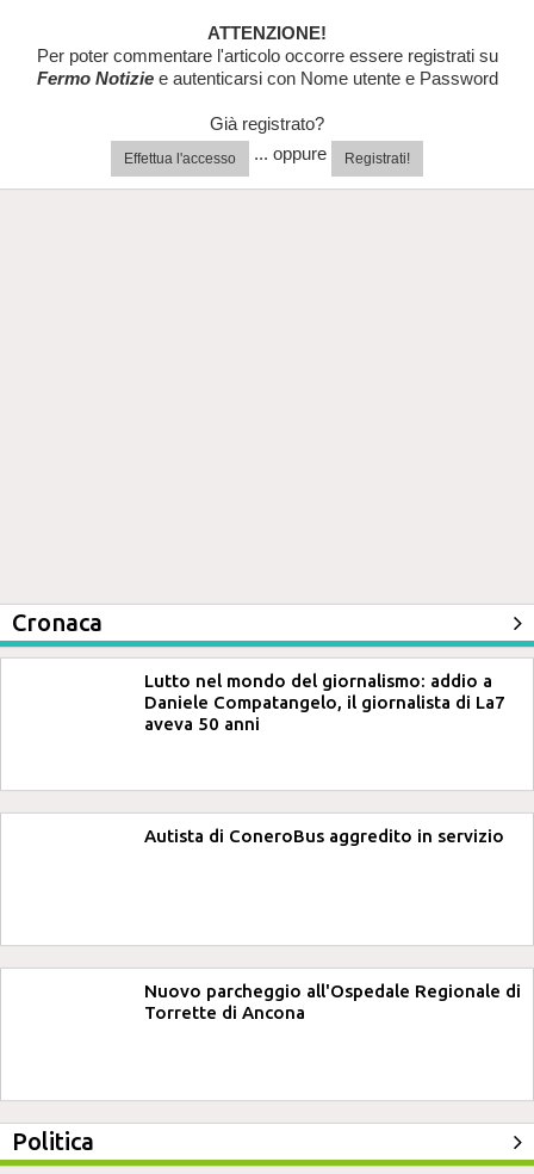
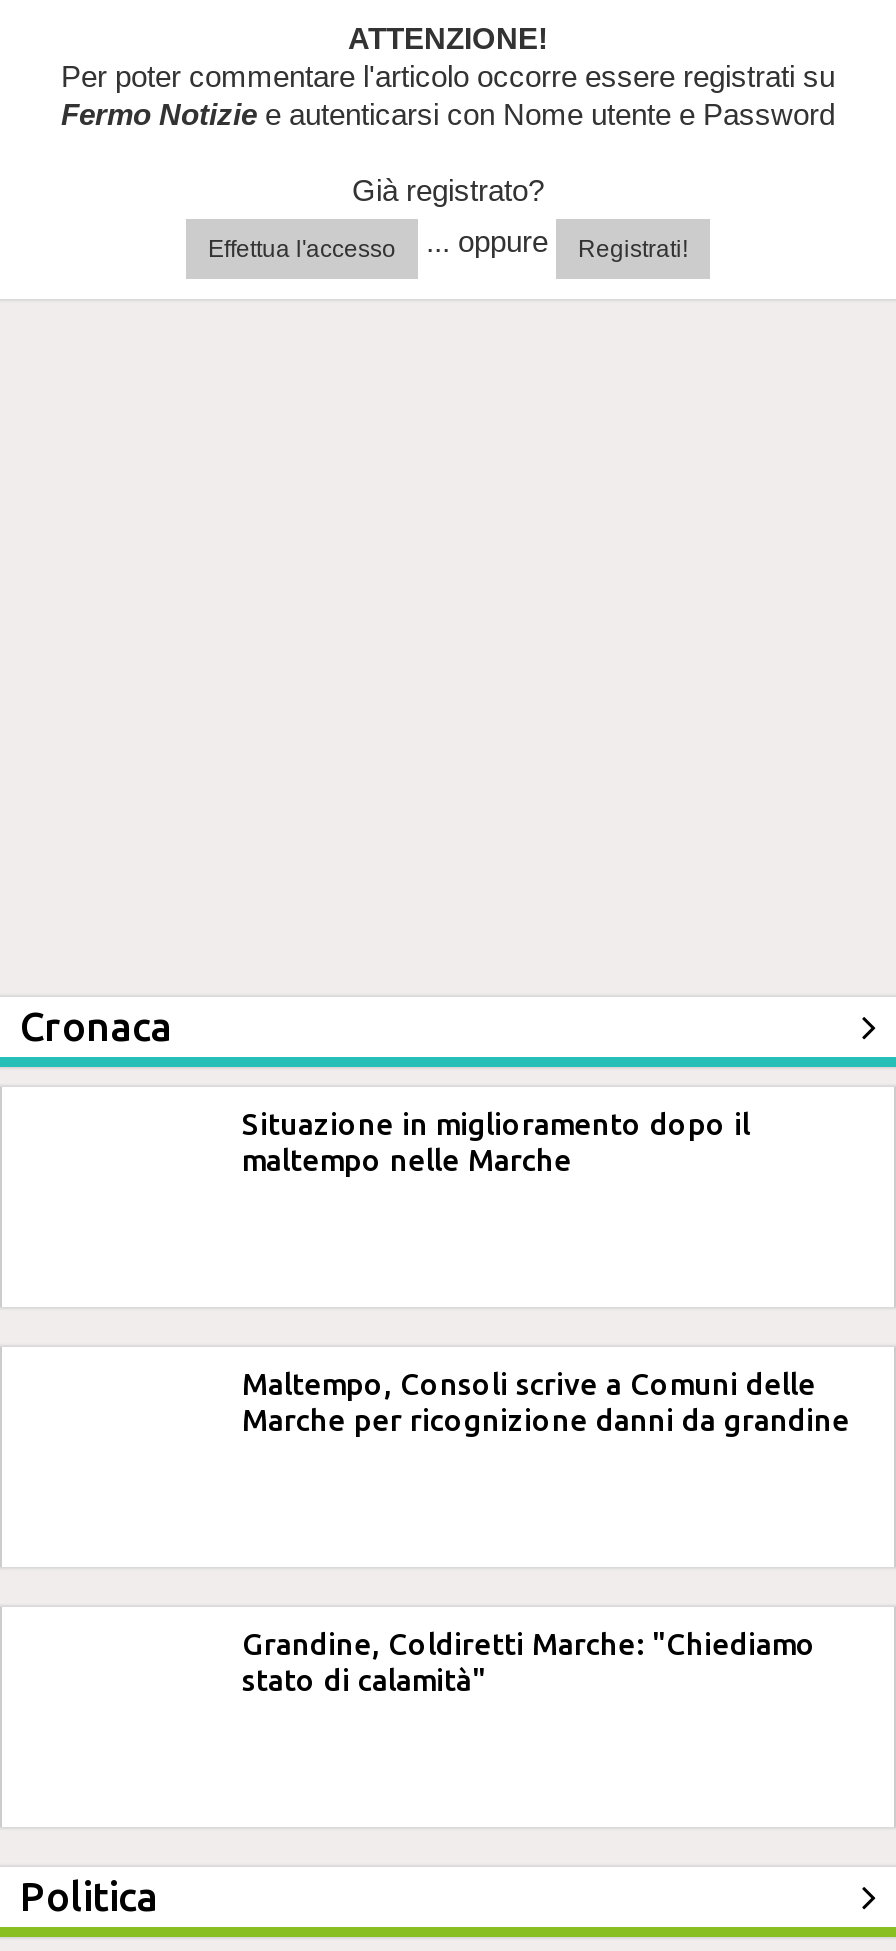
- Lutto nel mondo del giornalismo: addio a
- Daniele Compatangelo, il giornalista di La7
- aveva 50 anni
+ Situazione in miglioramento dopo il
+ maltempo nelle Marche

- Autista di ConeroBus aggredito in servizio
+ Maltempo, Consoli scrive a Comuni delle
+ Marche per ricognizione danni da grandine

- Nuovo parcheggio all'Ospedale Regionale di
- Torrette di Ancona
+ Grandine, Coldiretti Marche: "Chiediamo
+ stato di calamità"
